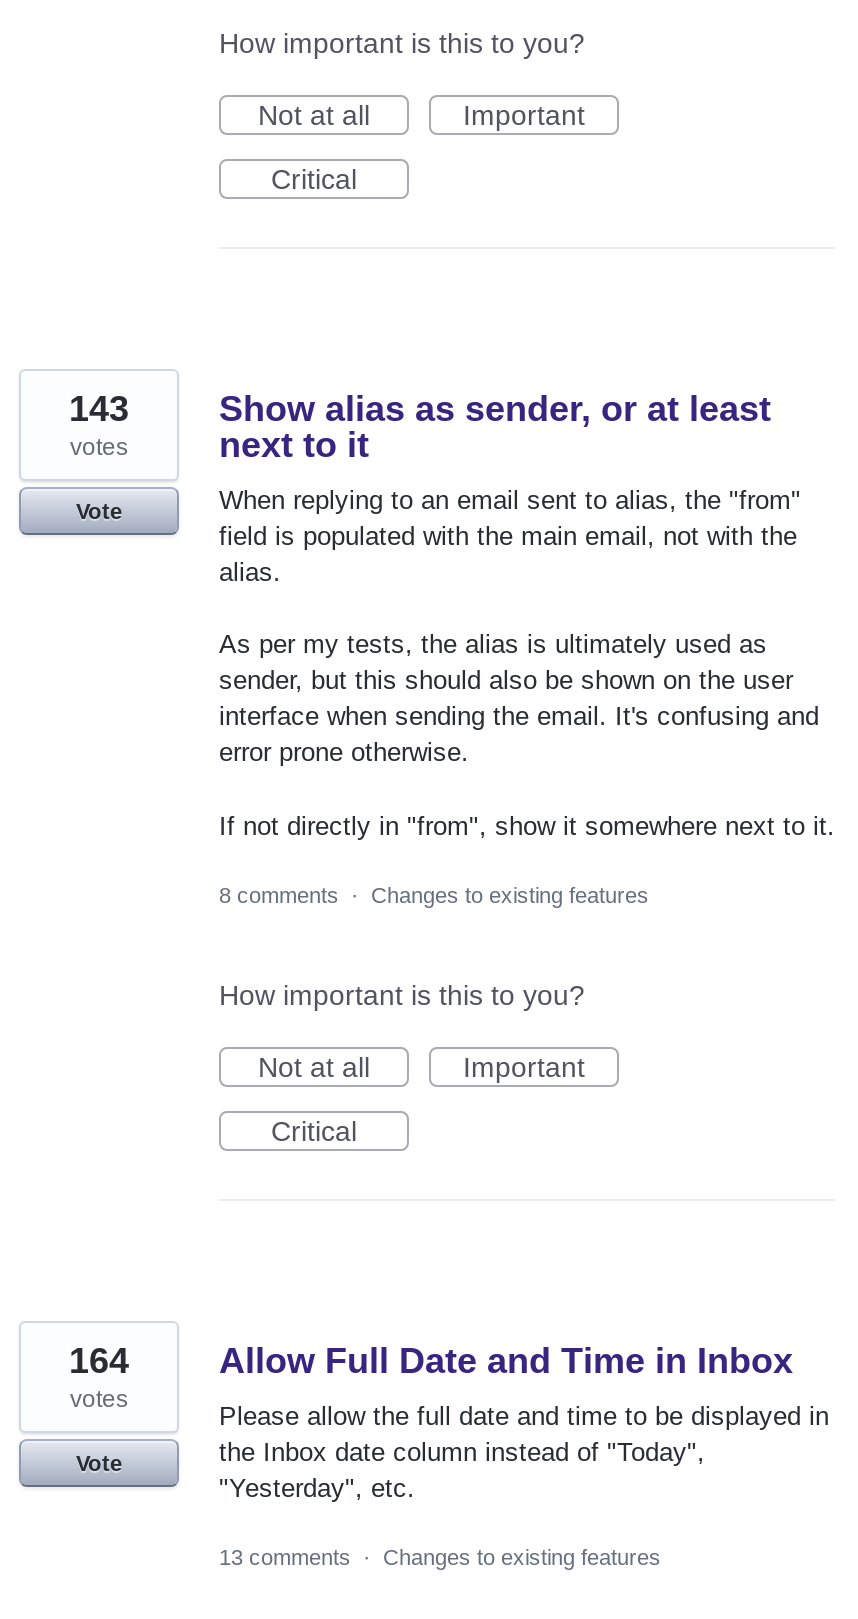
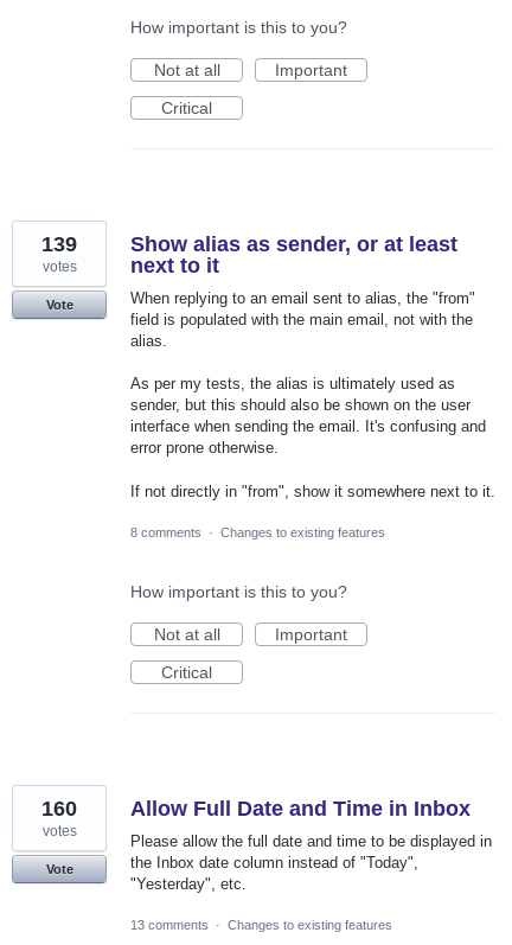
- 143
+ 139

- 164
+ 160
